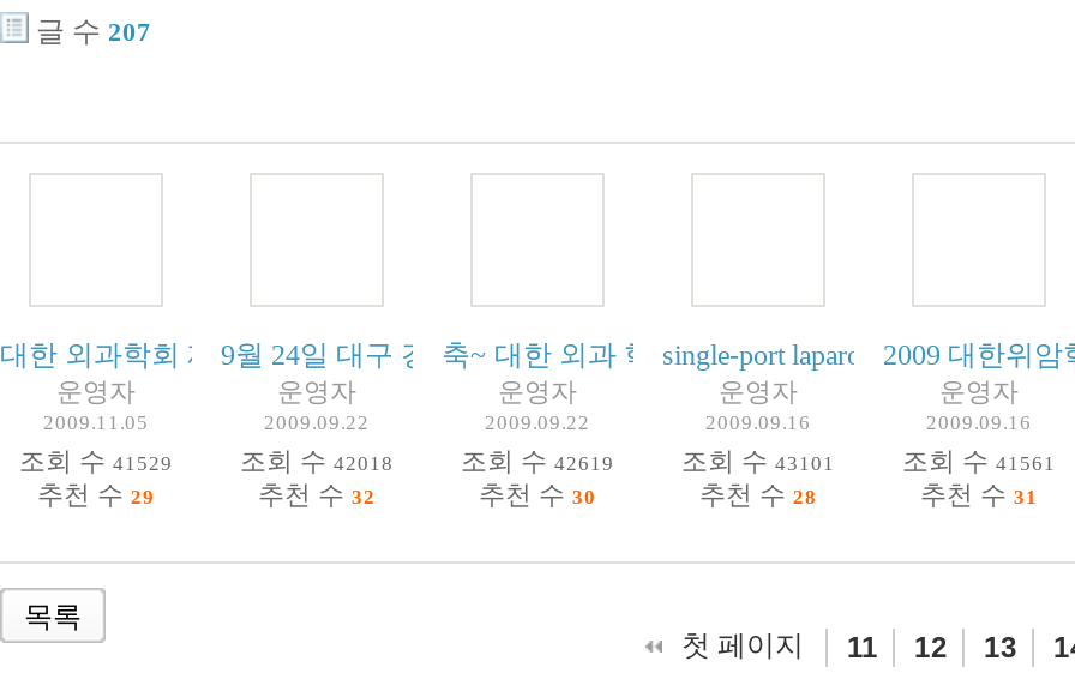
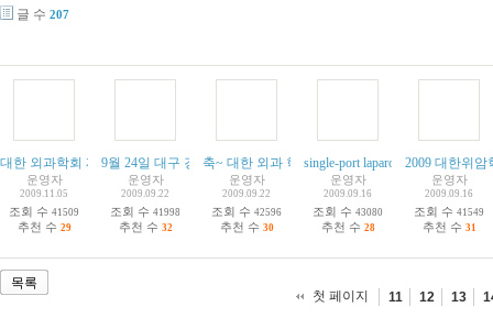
- 조회 수 41529
+ 조회 수 41509

- 조회 수 42018
+ 조회 수 41998

- 조회 수 42619
+ 조회 수 42596

- 조회 수 43101
+ 조회 수 43080

- 조회 수 41561
+ 조회 수 41549
